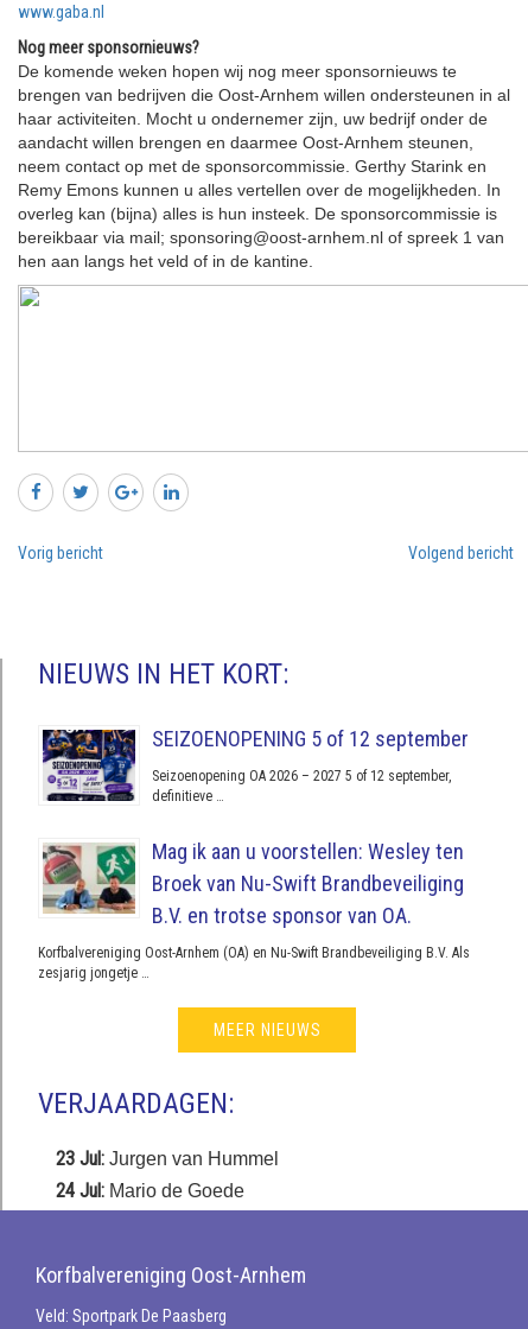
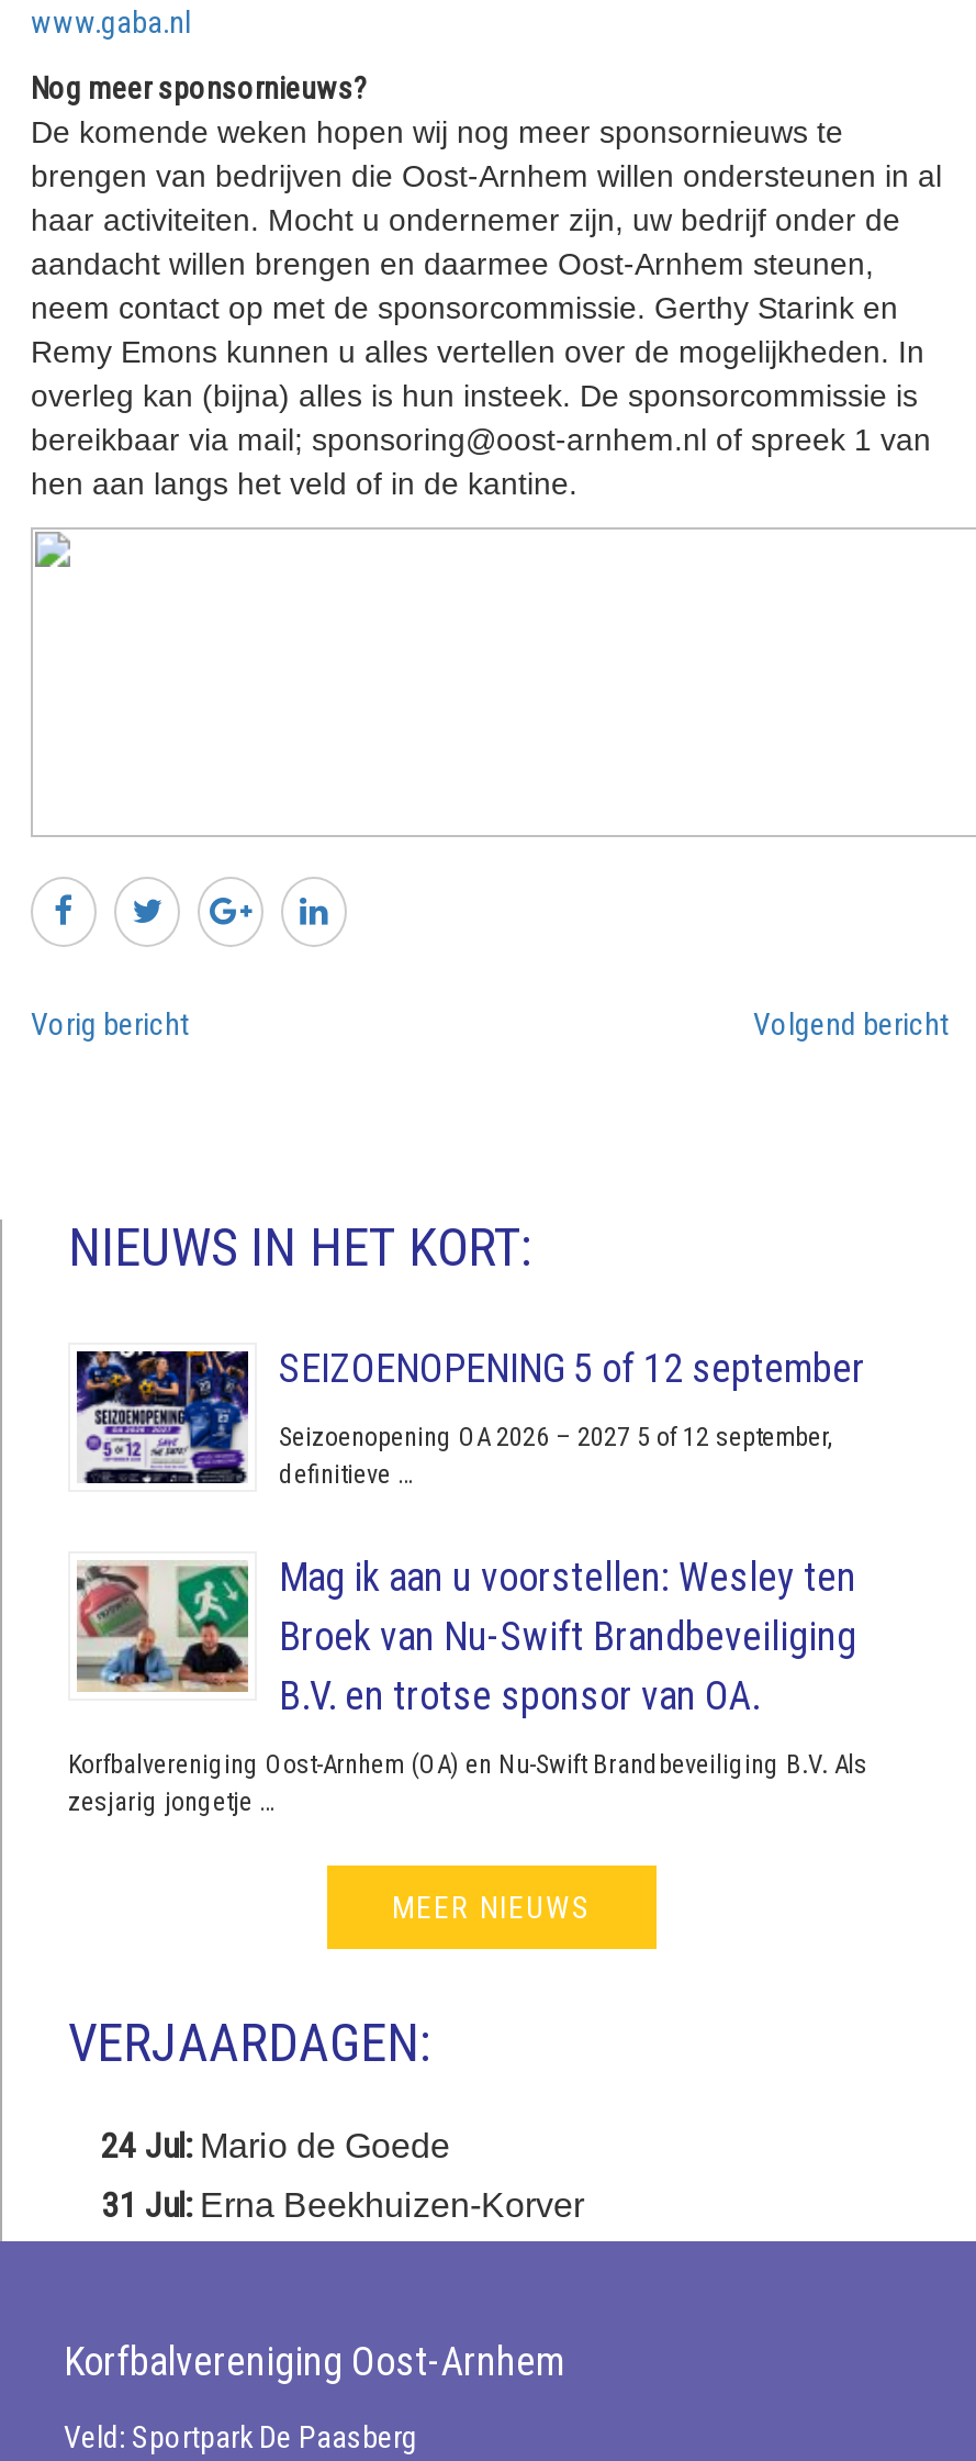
- 23 Jul: Jurgen van Hummel

moved up: 24 Jul: Mario de Goede

+ 31 Jul: Erna Beekhuizen-Korver
